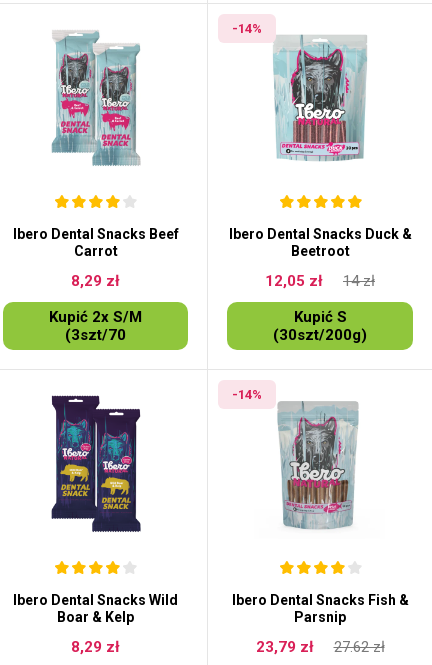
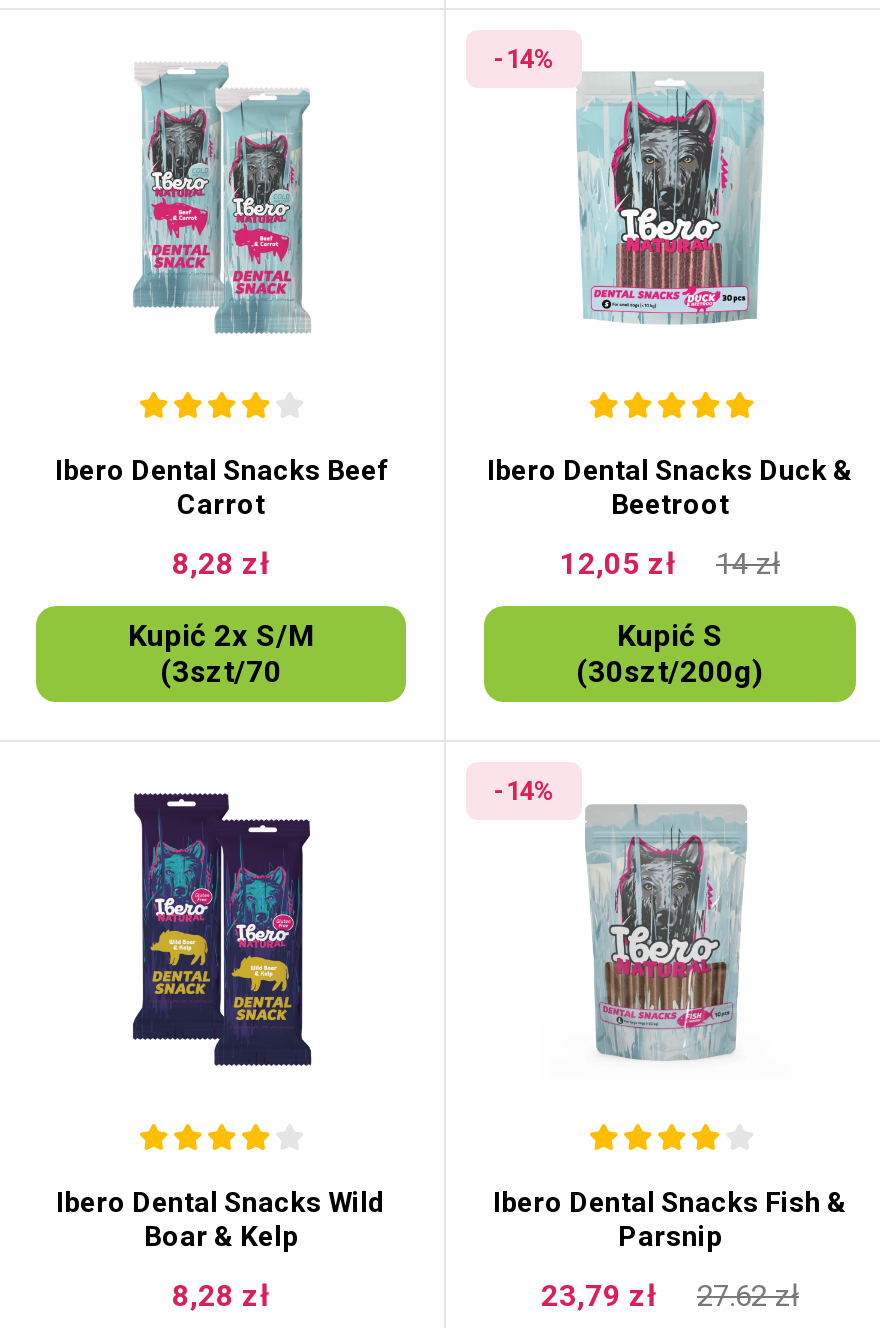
- 8,29 zł
+ 8,28 zł

- 8,29 zł
+ 8,28 zł
